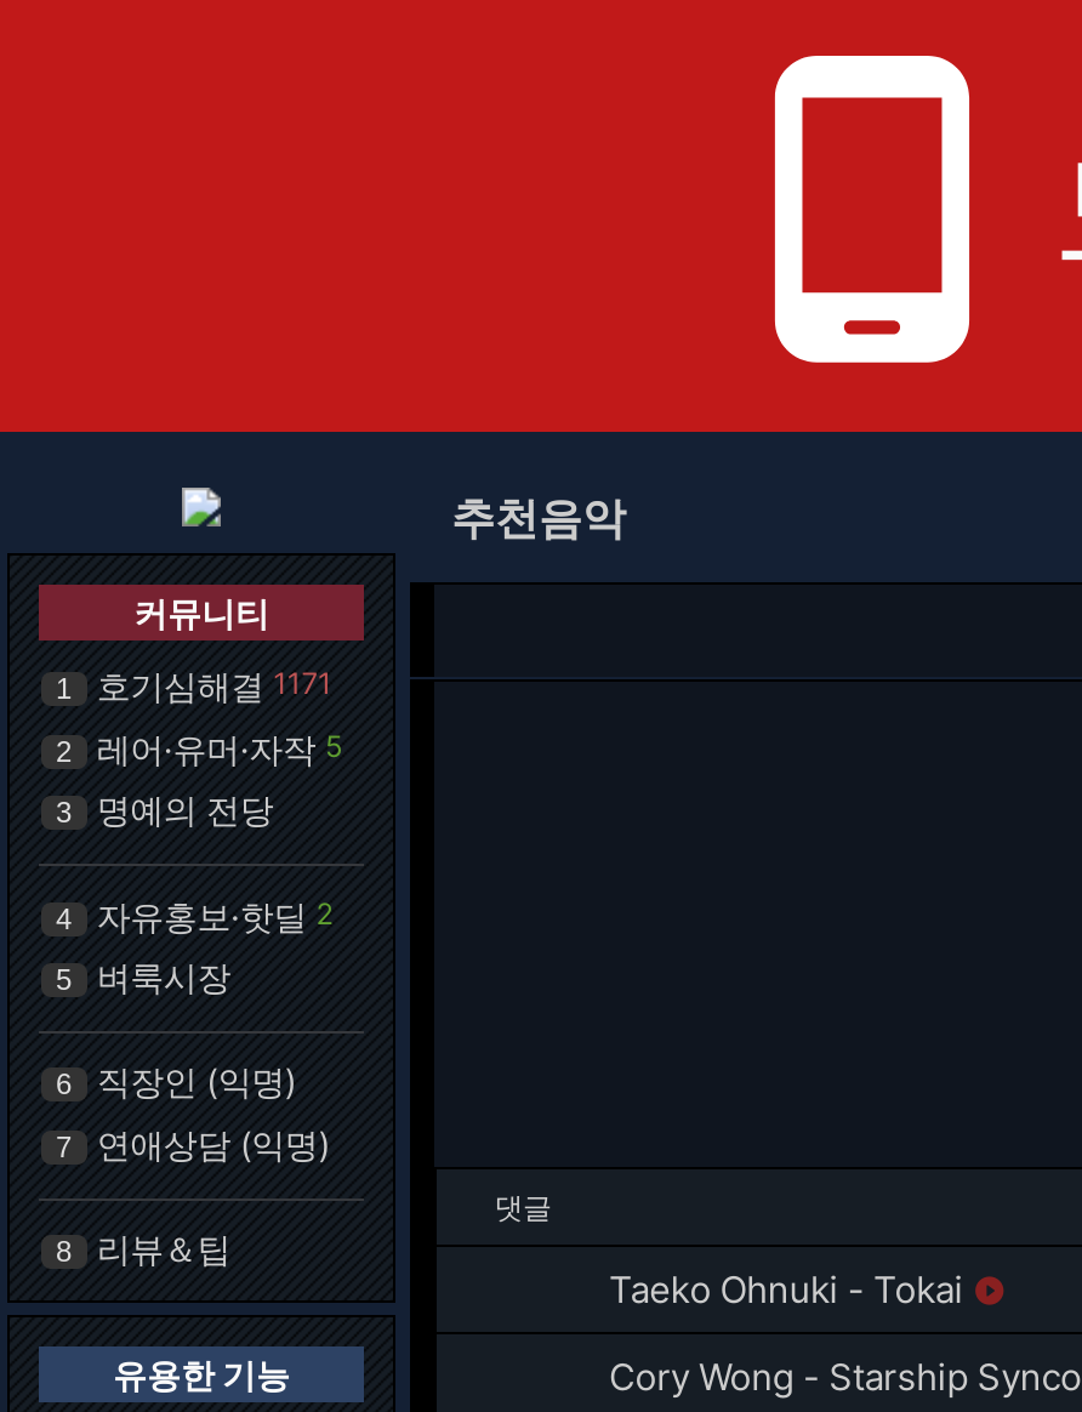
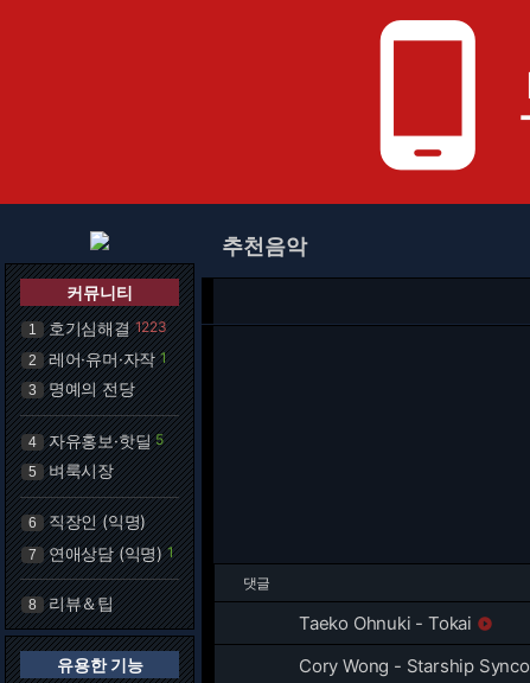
- 1 호기심해결 1171
+ 1 호기심해결 1223

- 레어·유머·자작 5
+ 레어·유머·자작 1

- 자유홍보·핫딜 2
+ 자유홍보·핫딜 5

- 연애상담 (익명)
+ 연애상담 (익명) 1
